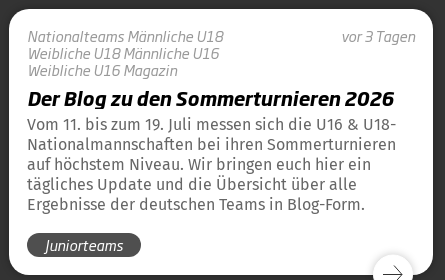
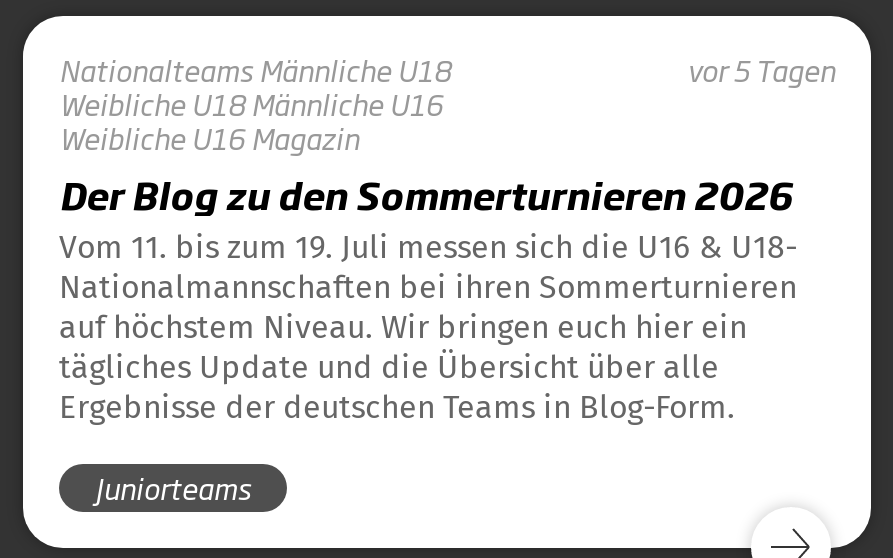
- vor 3 Tagen
+ vor 5 Tagen
